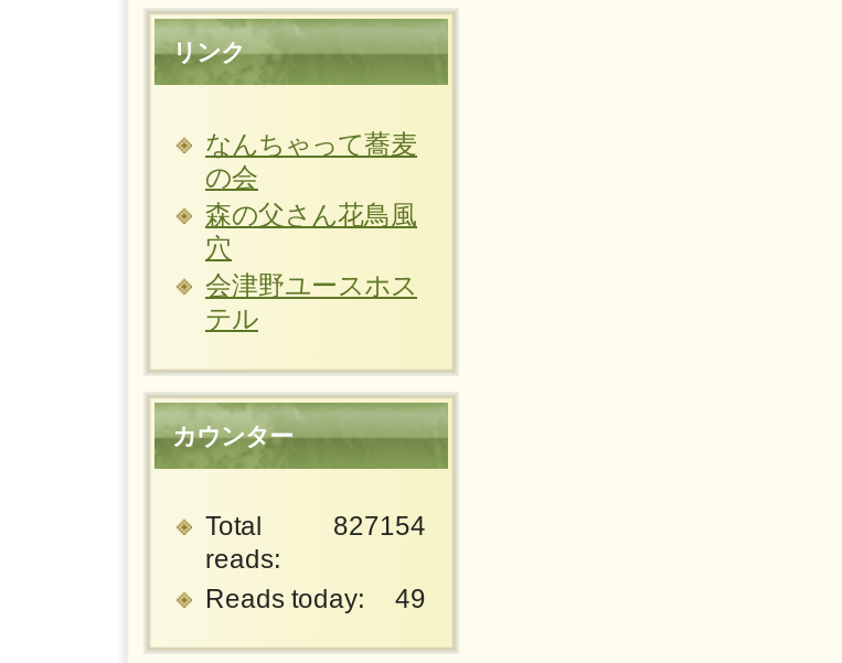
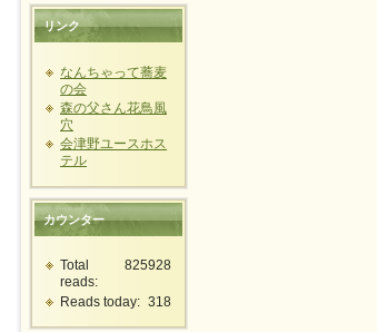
- 827154
+ 825928

- Reads today: 49
+ Reads today: 318
